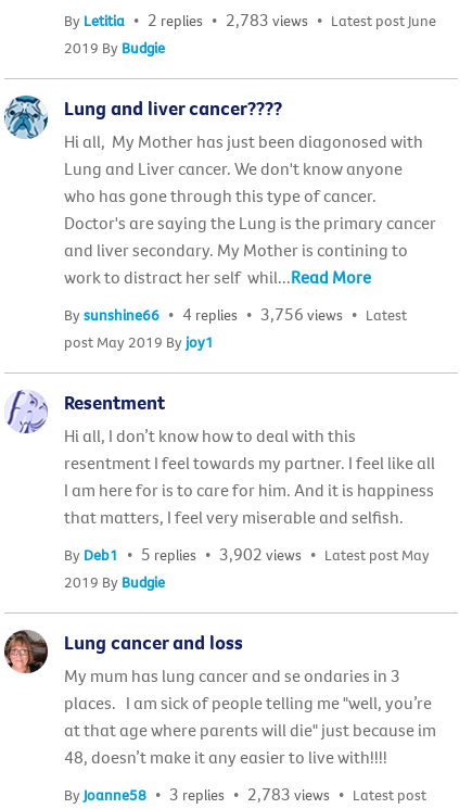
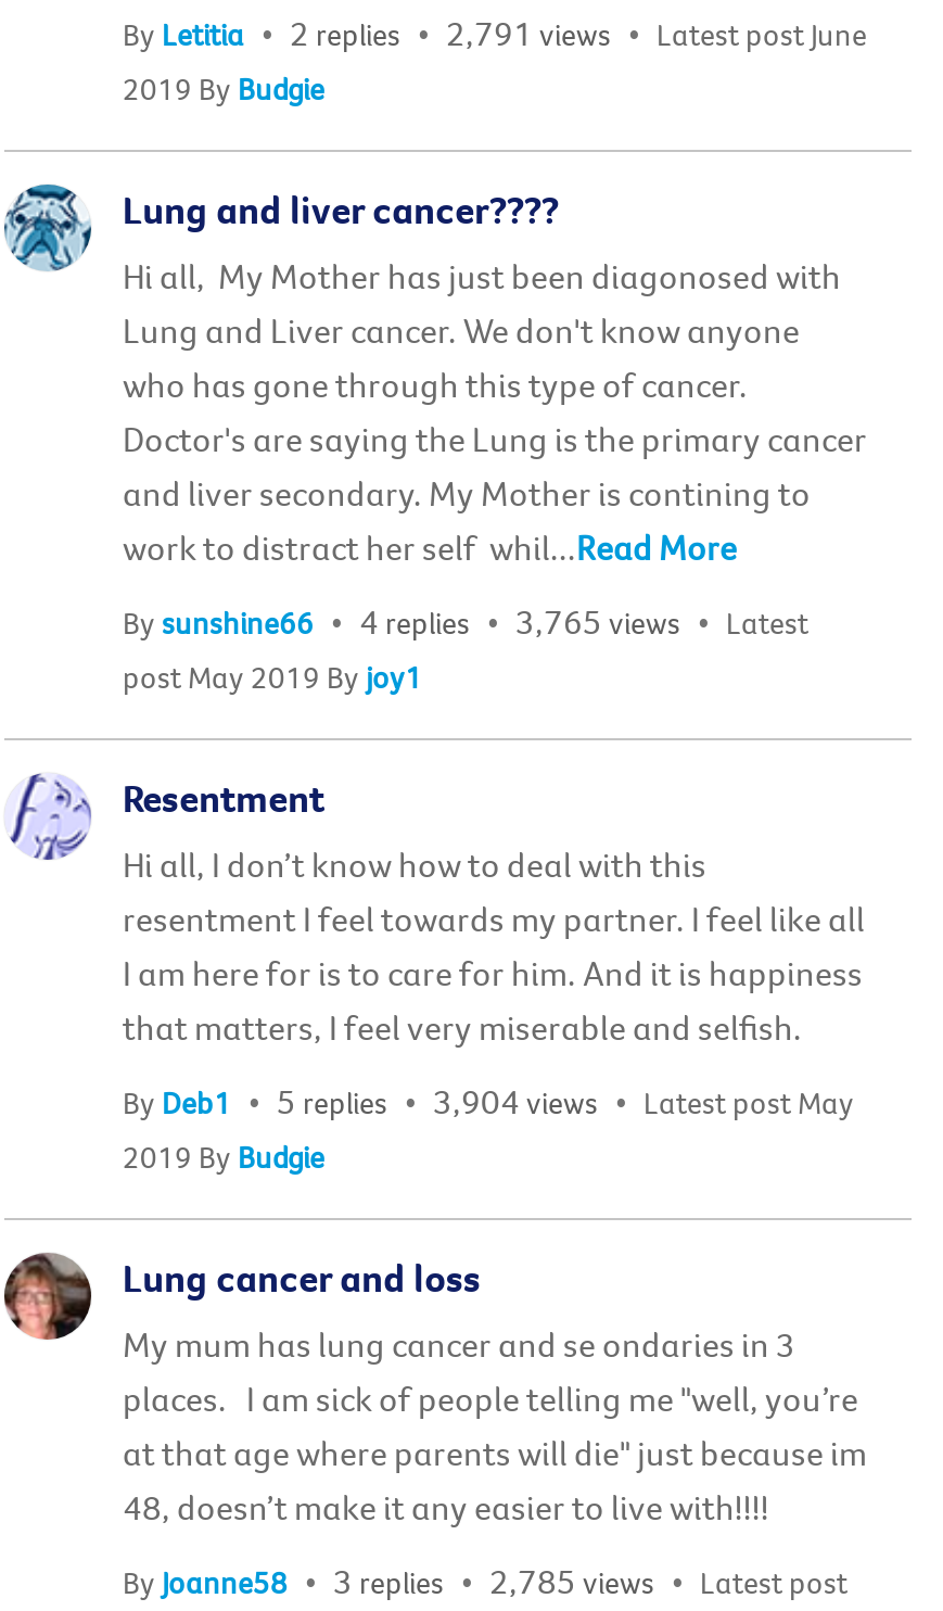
- By Letitia 2 replies 2,783 views Latest post June
+ By Letitia 2 replies 2,791 views Latest post June

- By sunshine66 4 replies 3,756 views Latest
+ By sunshine66 4 replies 3,765 views Latest

- By Deb1 5 replies 3,902 views Latest post May
+ By Deb1 5 replies 3,904 views Latest post May

- By Joanne58 3 replies 2,783 views Latest post
+ By Joanne58 3 replies 2,785 views Latest post
